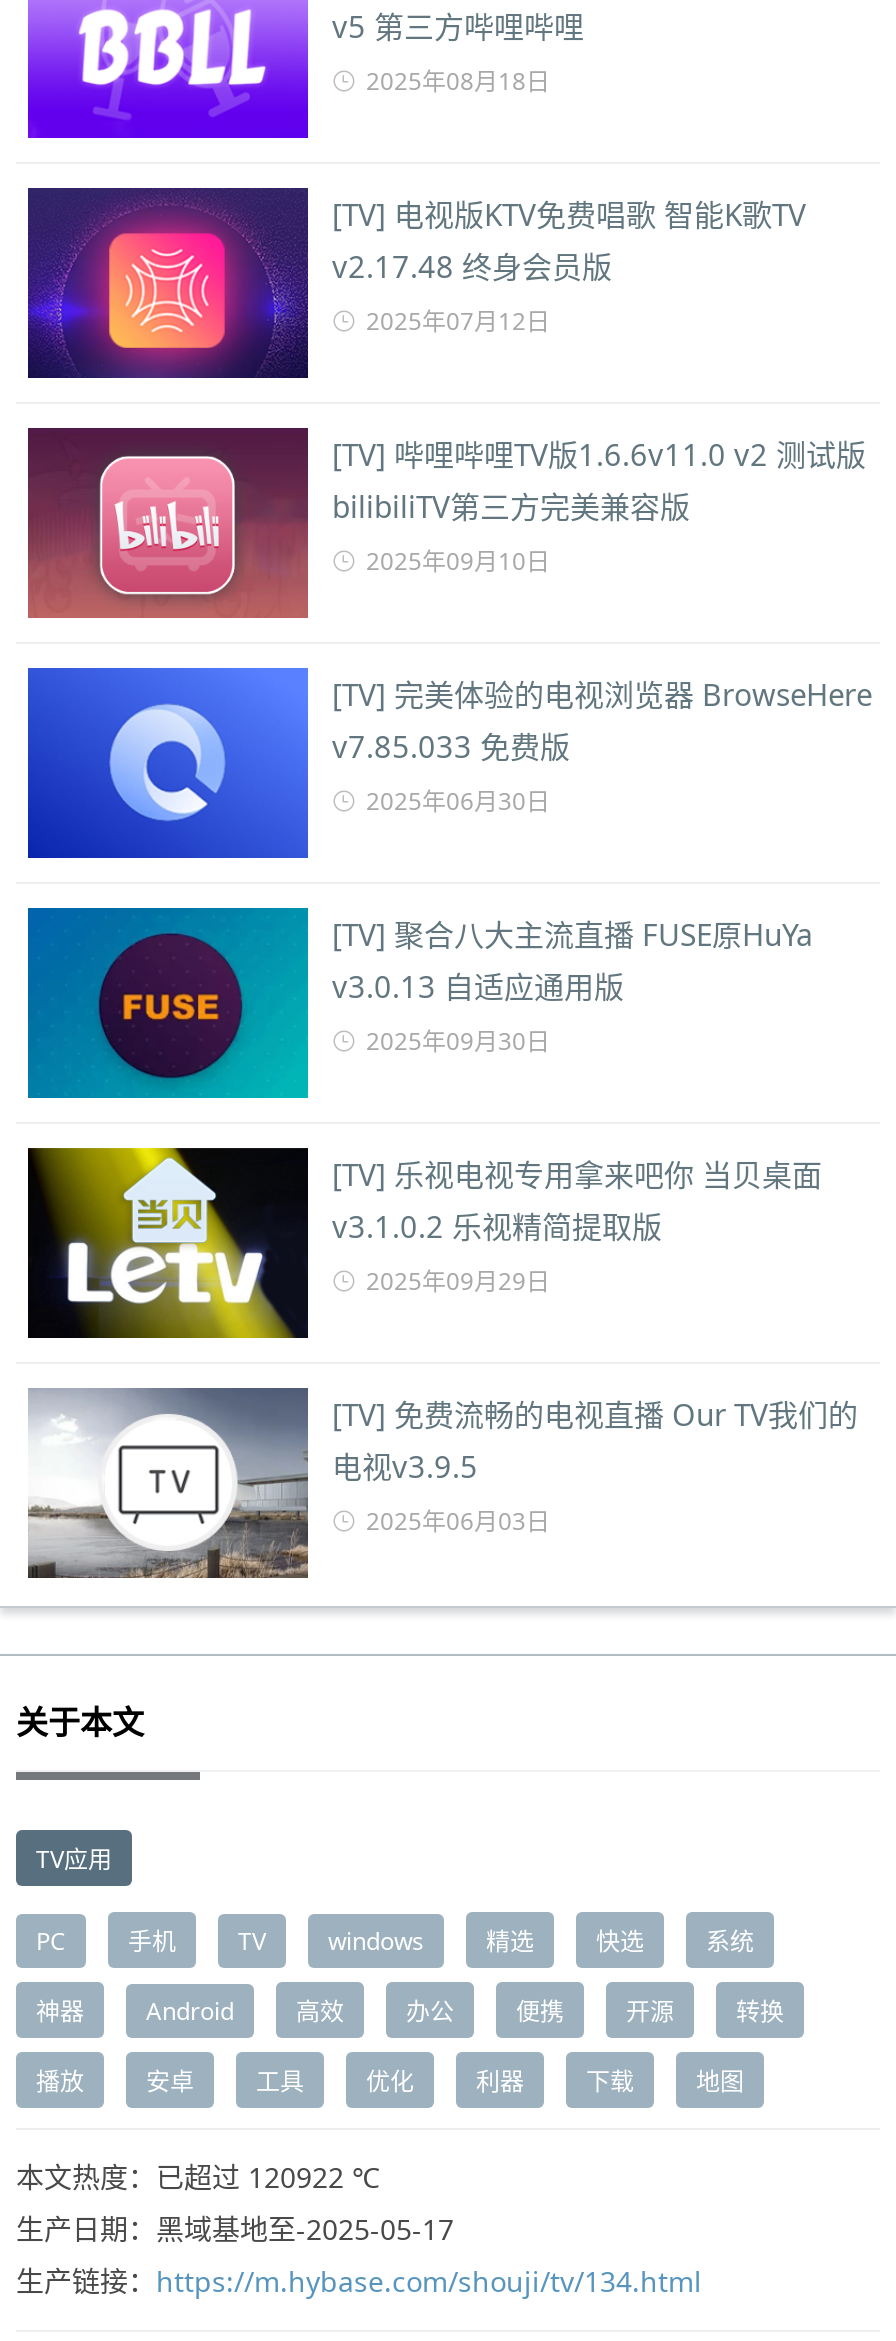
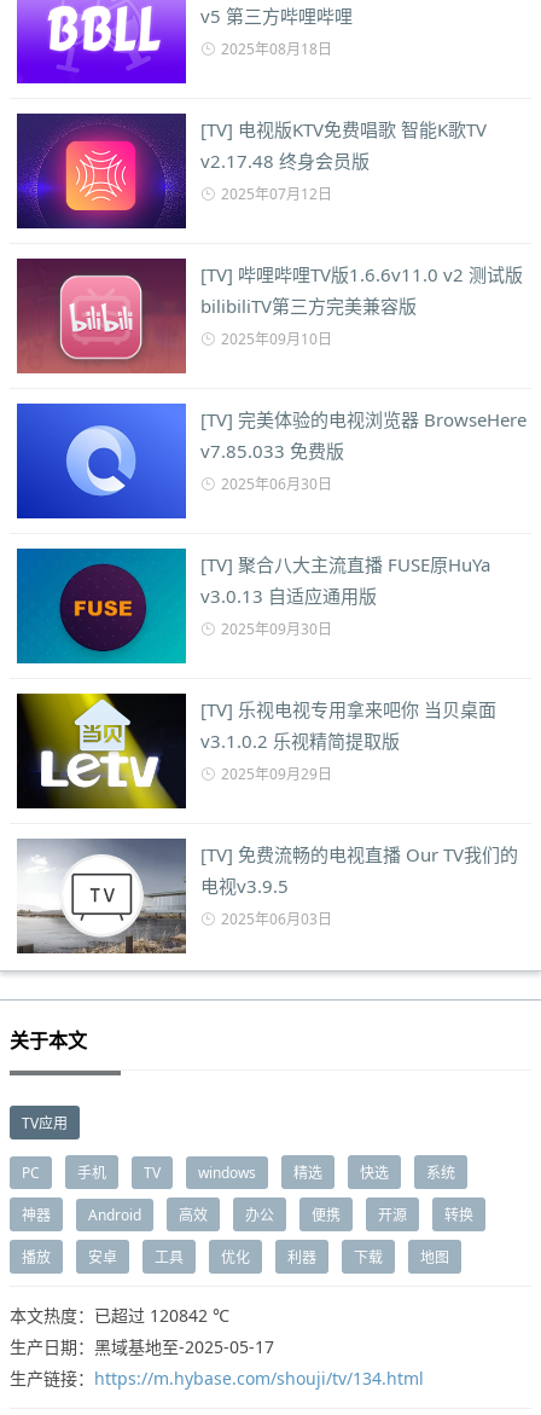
- 本文热度：已超过120922 ℃
+ 本文热度：已超过120842 ℃
